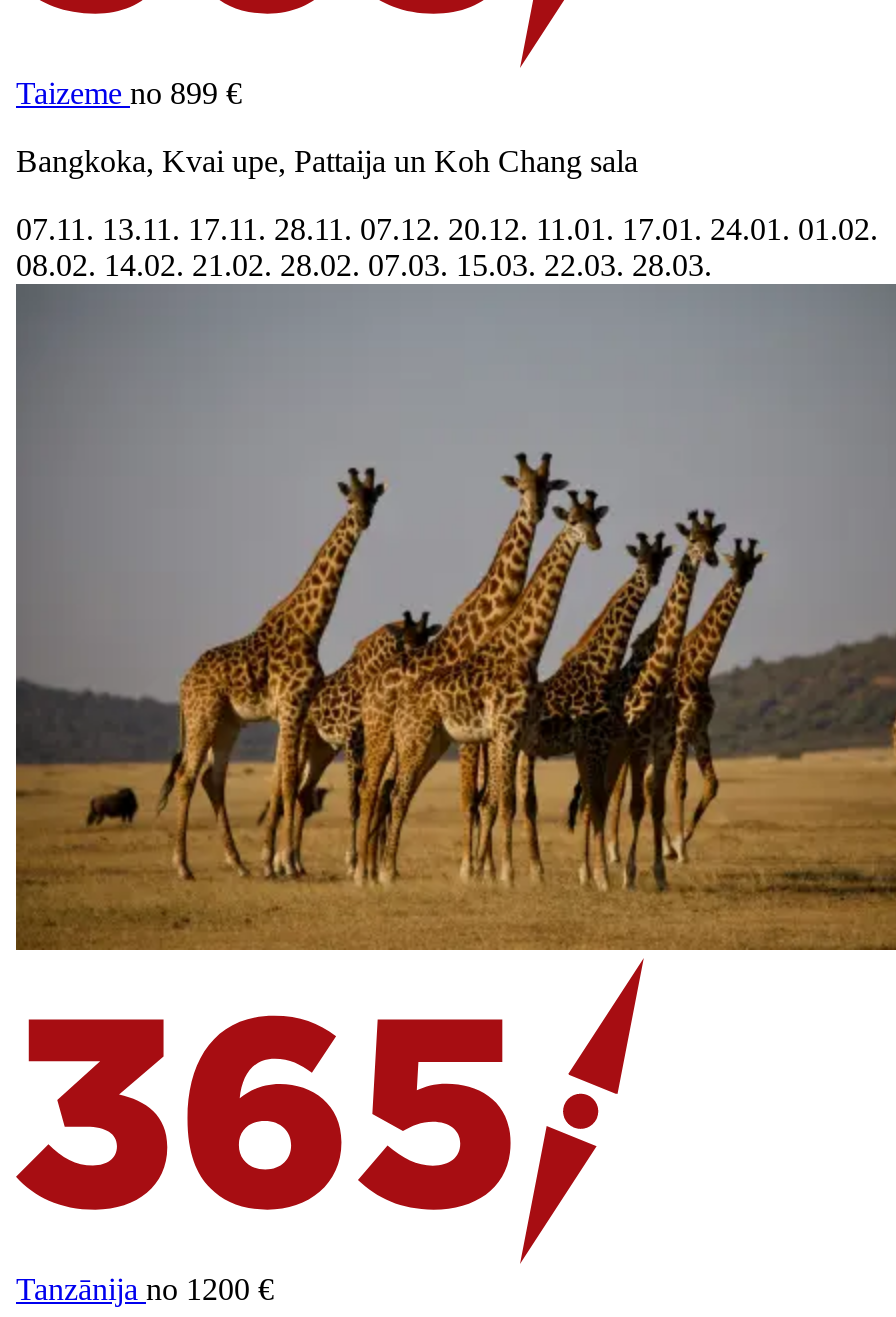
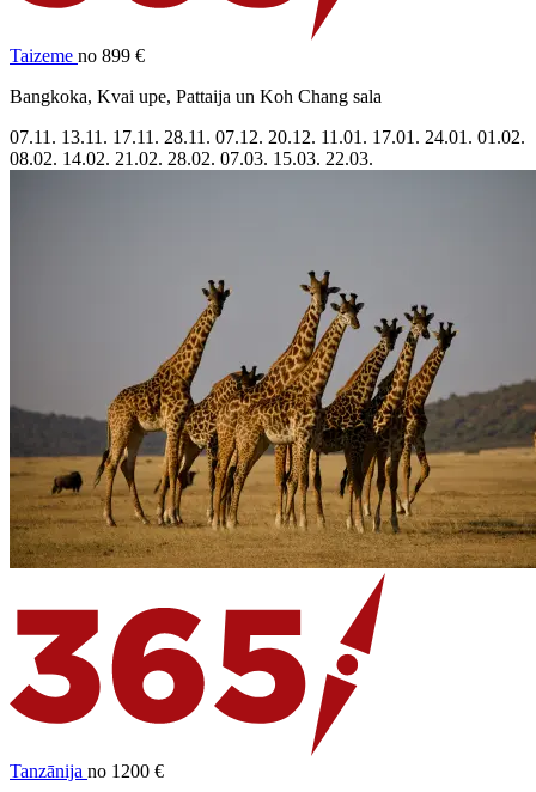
- 08.02. 14.02. 21.02. 28.02. 07.03. 15.03. 22.03. 28.03.
+ 08.02. 14.02. 21.02. 28.02. 07.03. 15.03. 22.03.
